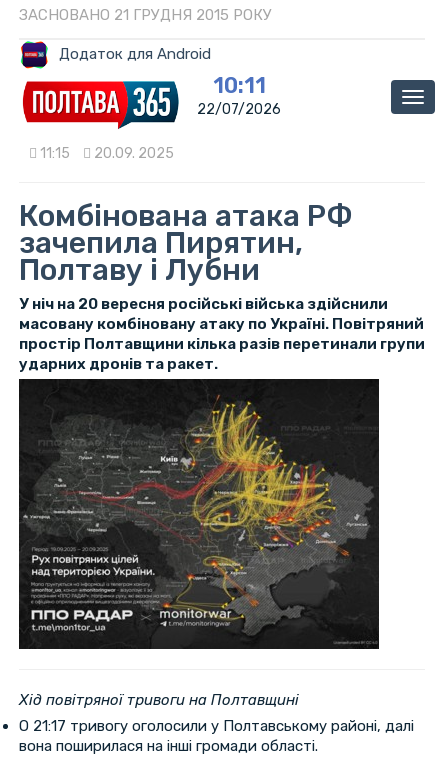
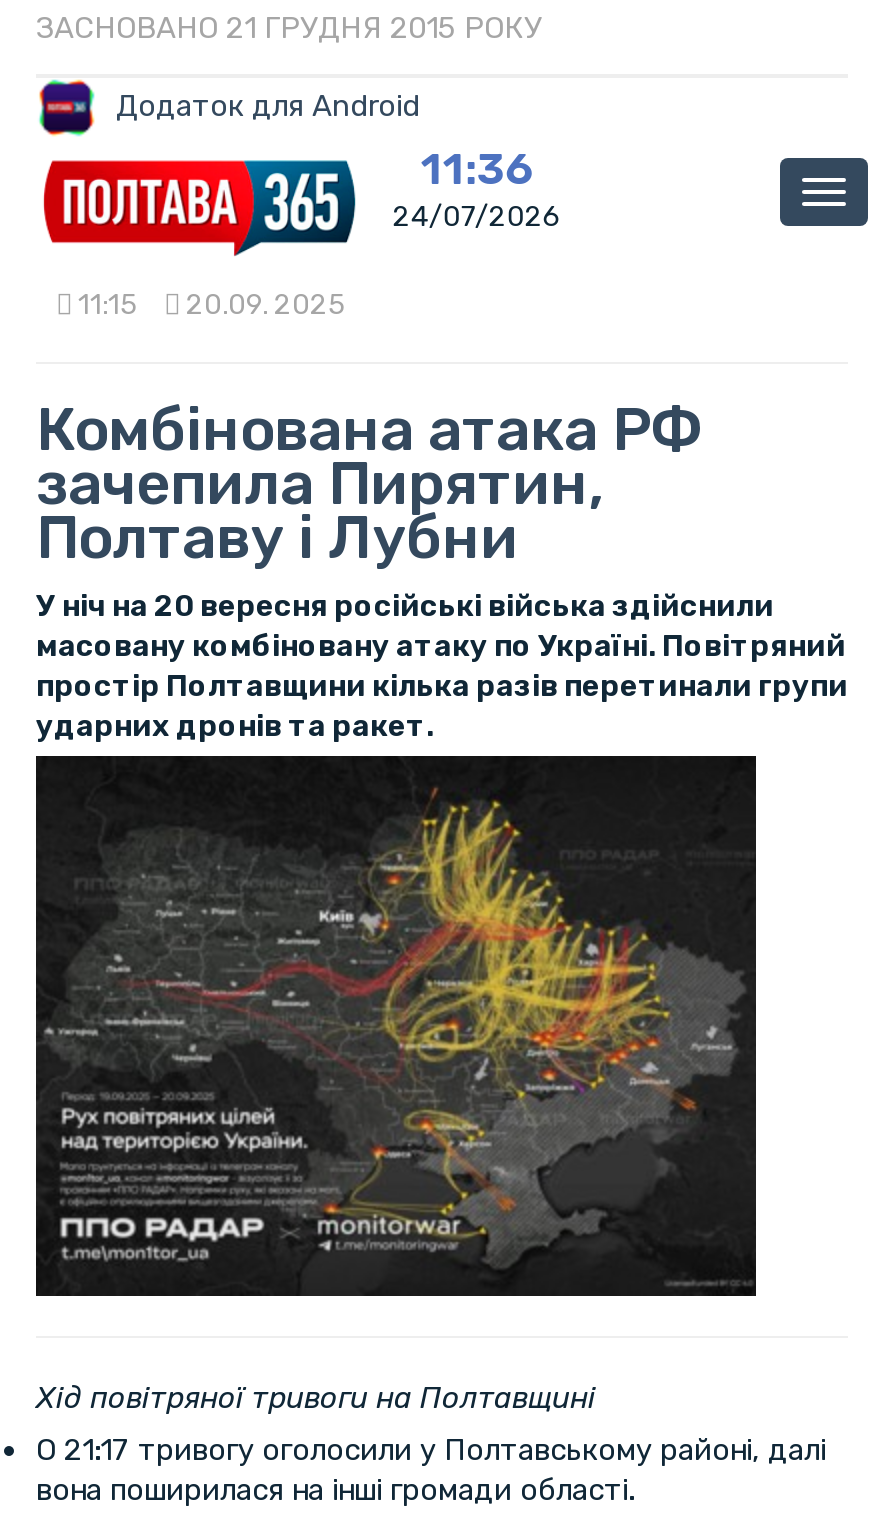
- 10:11
+ 11:36

- 22/07/2026
+ 24/07/2026
